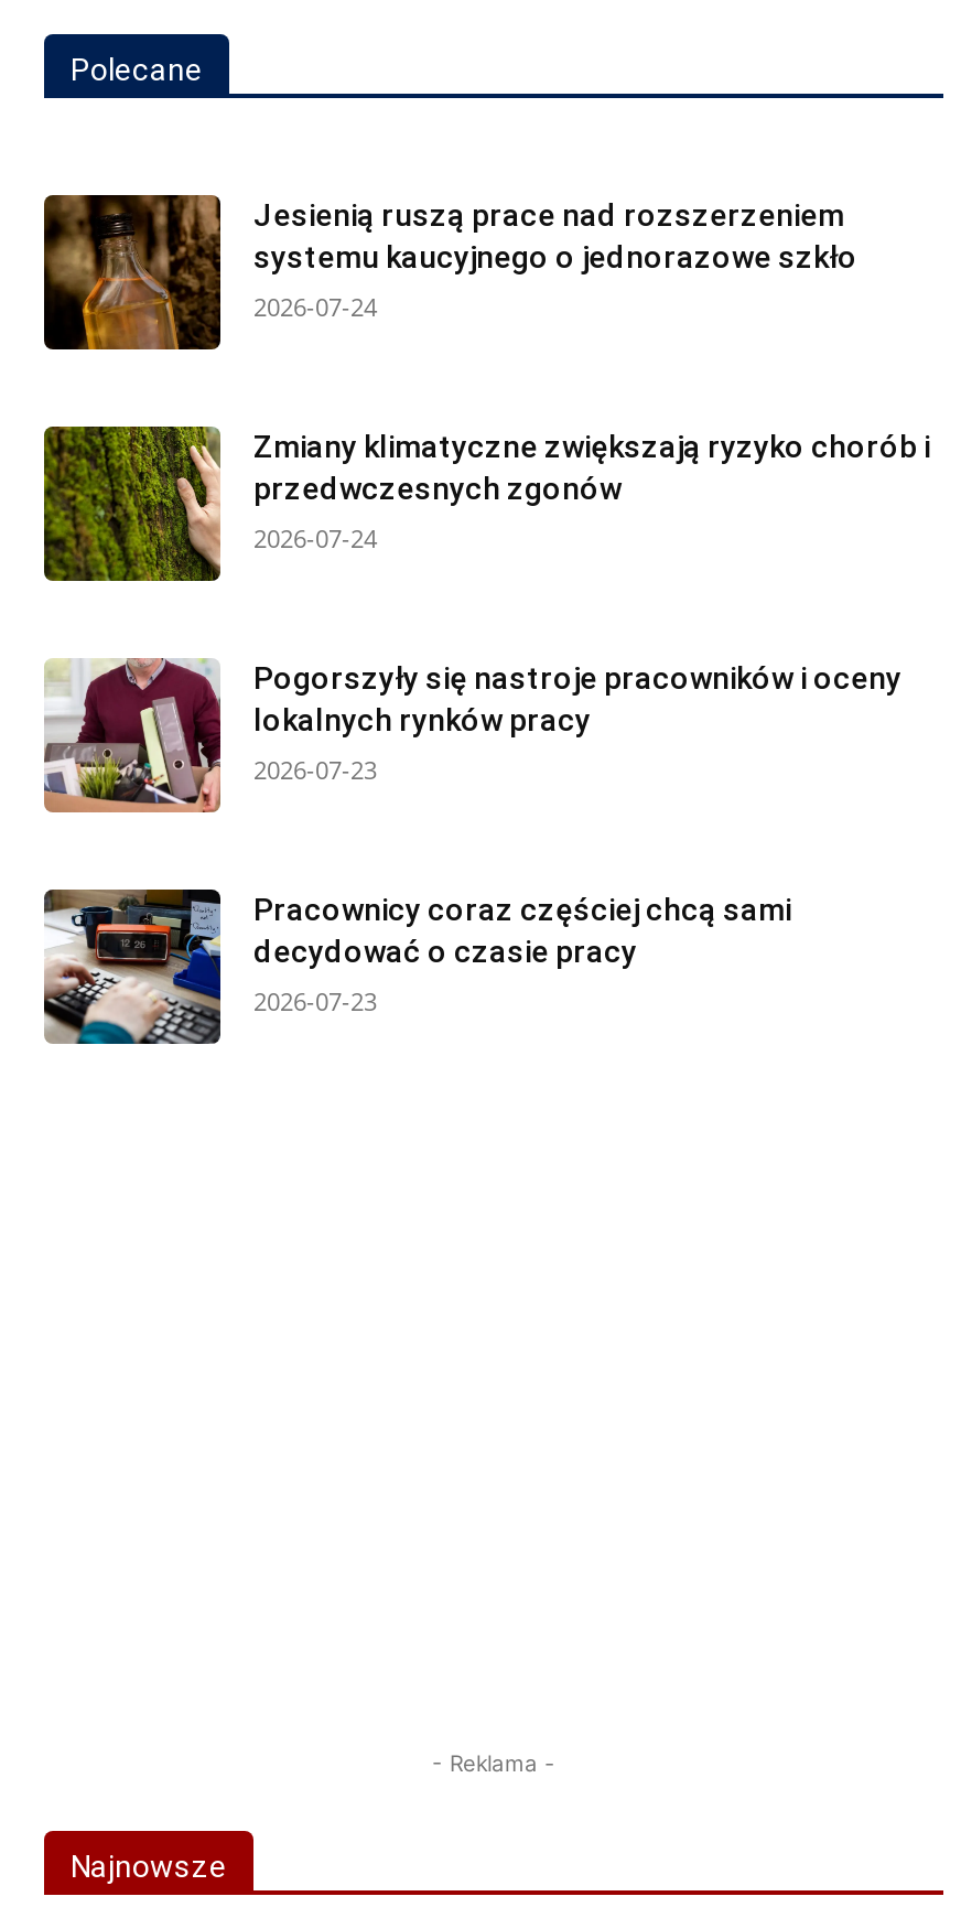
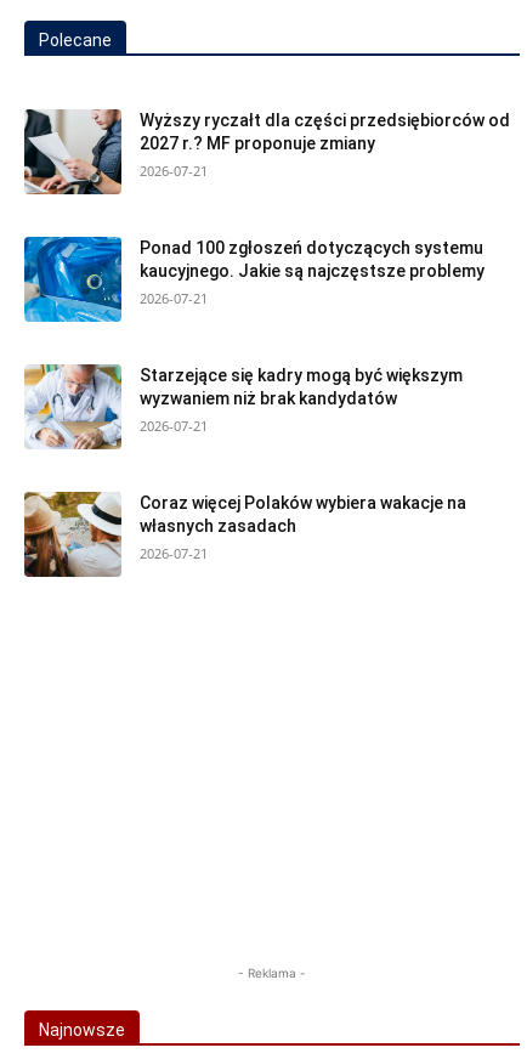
- [image]
- Jesienią ruszą prace nad rozszerzeniem
- systemu kaucyjnego o jednorazowe szkło
- 2026-07-24
+ [image]
+ Wyższy ryczałt dla części przedsiębiorców od
+ 2027 r.? MF proponuje zmiany
+ 2026-07-21

- [image]
- Zmiany klimatyczne zwiększają ryzyko chorób i
- przedwczesnych zgonów
- 2026-07-24
+ [image]
+ Ponad 100 zgłoszeń dotyczących systemu
+ kaucyjnego. Jakie są najczęstsze problemy
+ 2026-07-21

- [image]
- Pogorszyły się nastroje pracowników i oceny
- lokalnych rynków pracy
- 2026-07-23
+ [image]
+ Starzejące się kadry mogą być większym
+ wyzwaniem niż brak kandydatów
+ 2026-07-21

- [image]
- Pracownicy coraz częściej chcą sami
- decydować o czasie pracy
- 2026-07-23
+ [image]
+ Coraz więcej Polaków wybiera wakacje na
+ własnych zasadach
+ 2026-07-21
